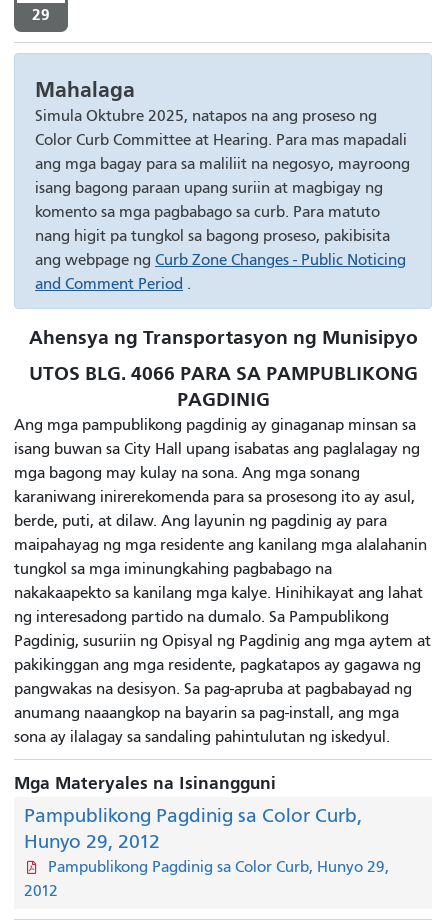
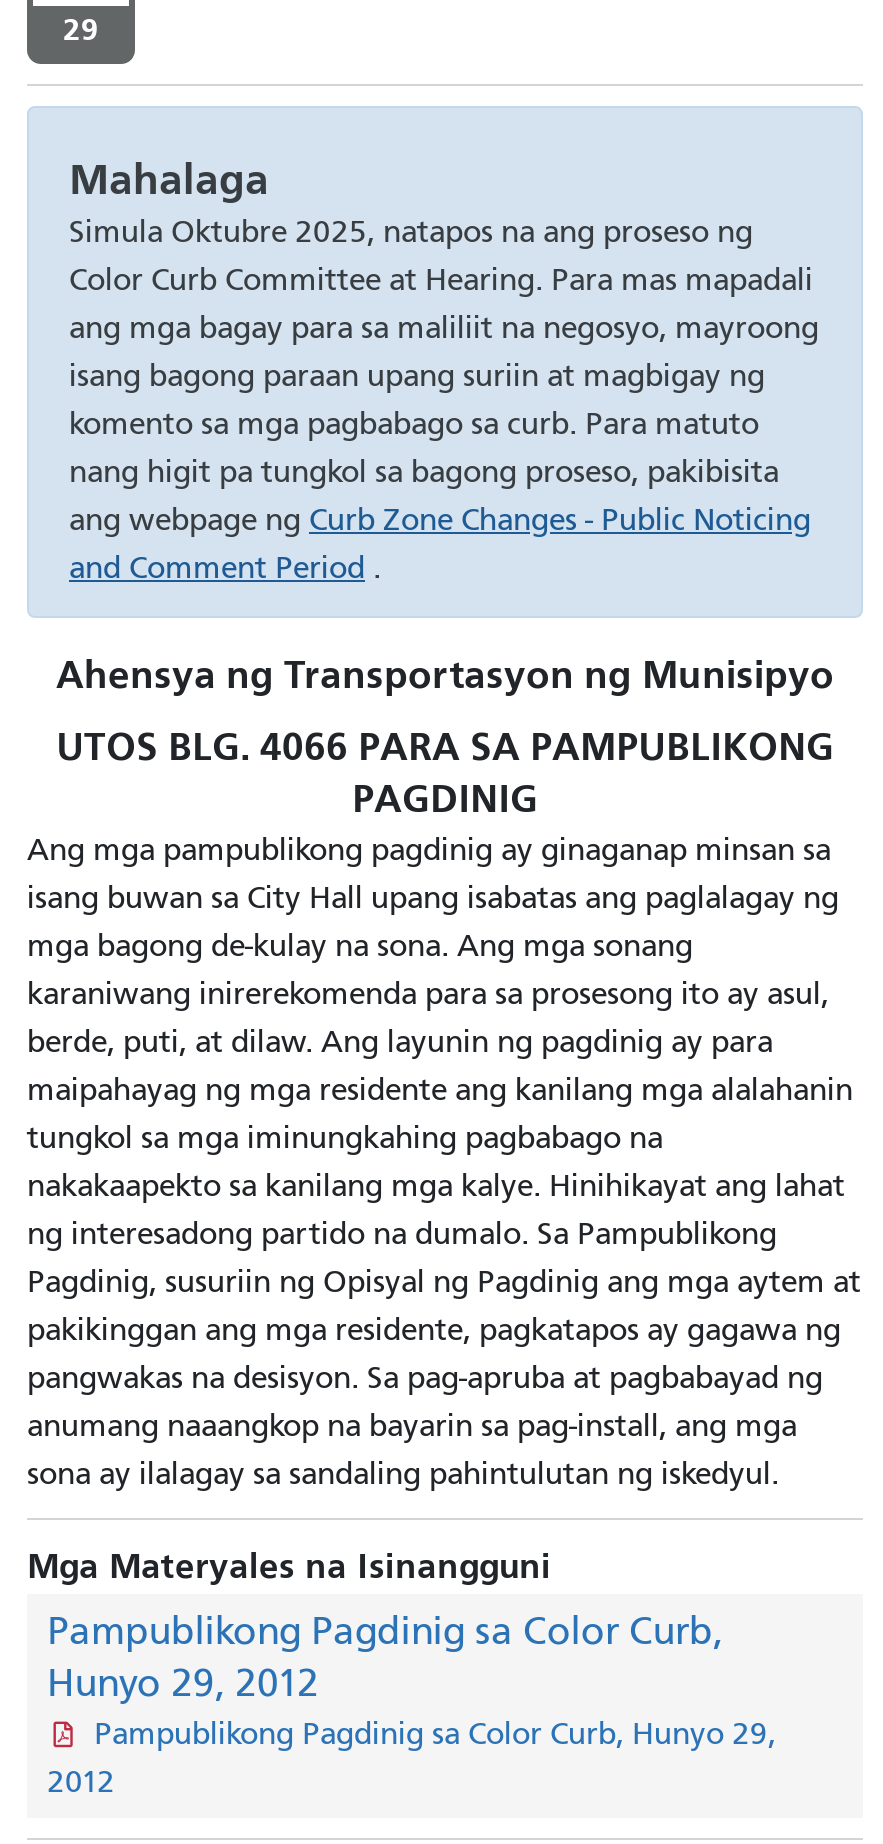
- mga bagong may kulay na sona. Ang mga sonang
+ mga bagong de-kulay na sona. Ang mga sonang
